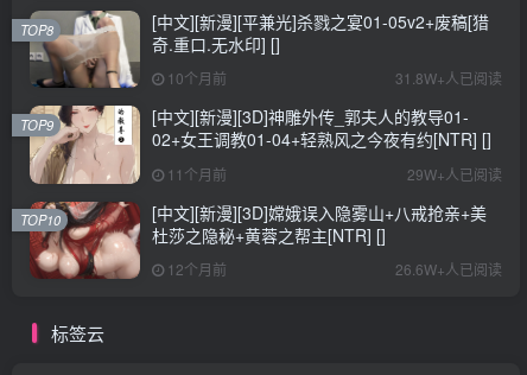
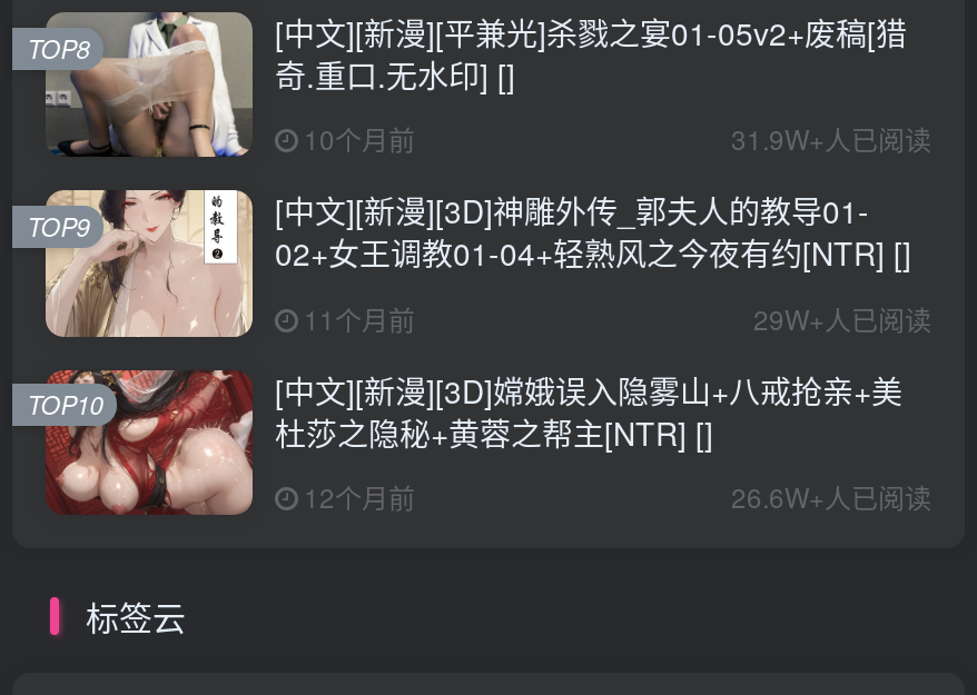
- 31.8W+人已阅读
+ 31.9W+人已阅读
